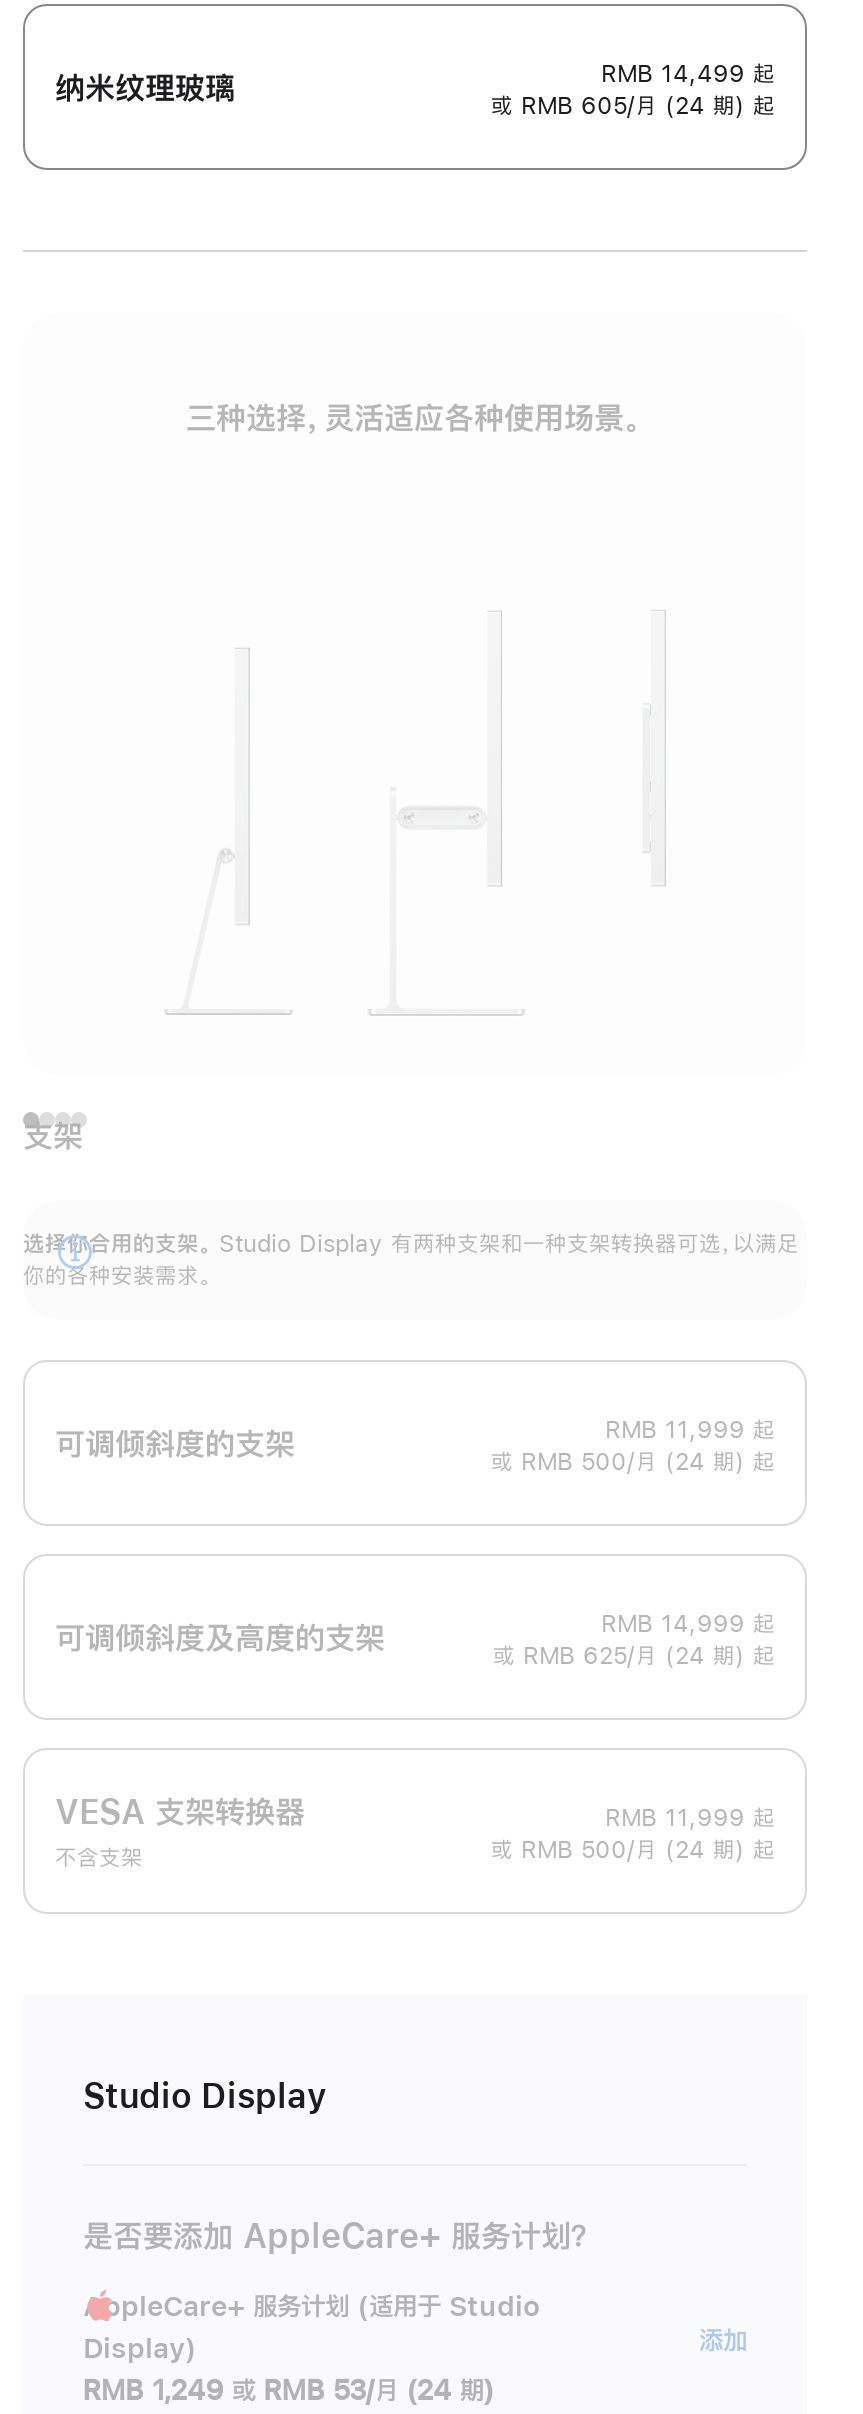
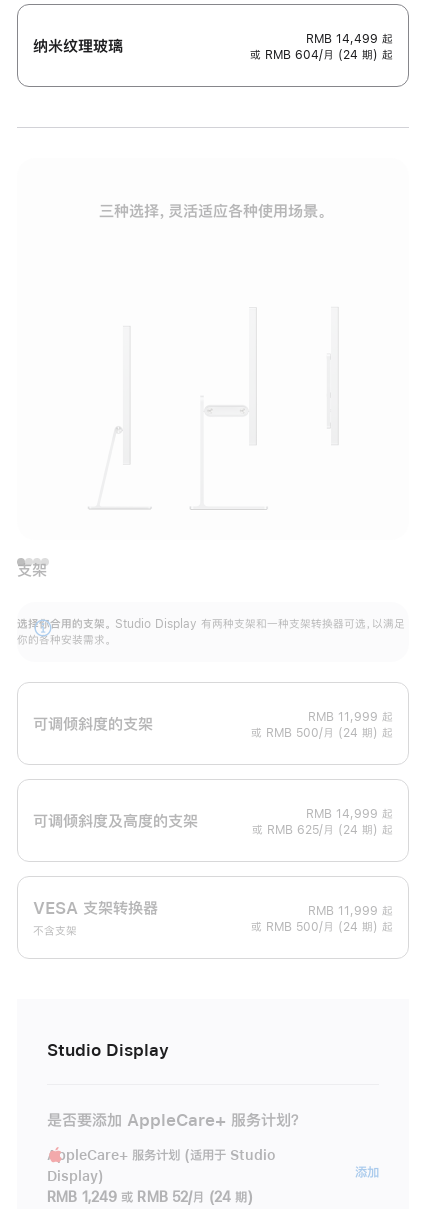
- 或 RMB 605/月 (24 期) 起
+ 或 RMB 604/月 (24 期) 起

- RMB 1,249 或 RMB 53/月 (24 期)
+ RMB 1,249 或 RMB 52/月 (24 期)
